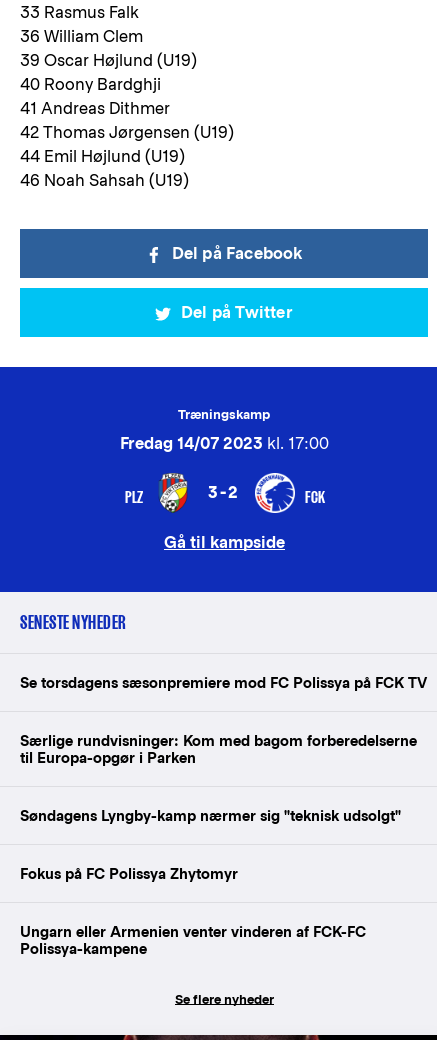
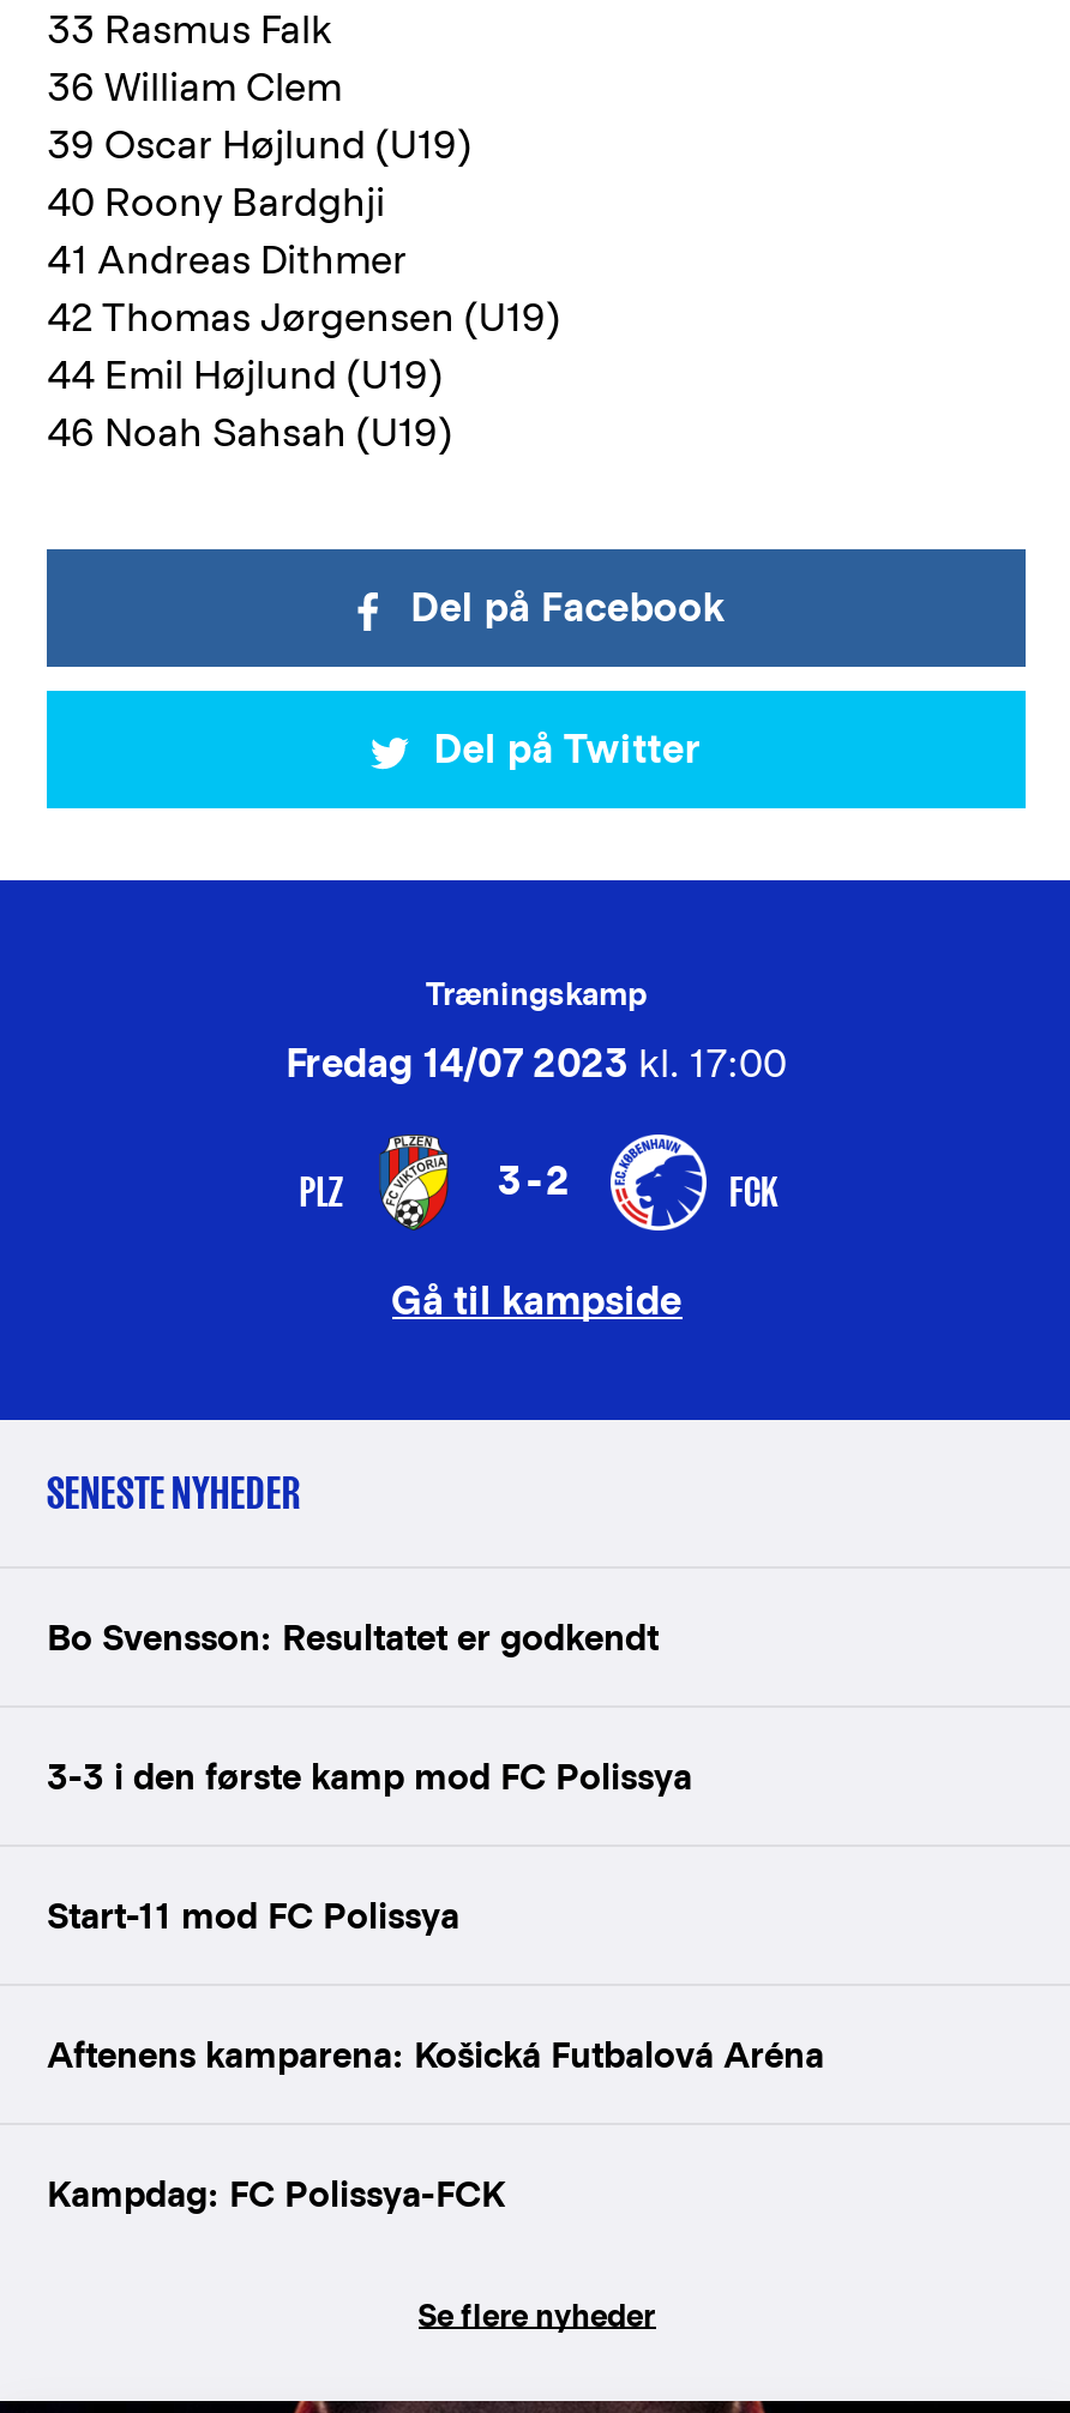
- Se torsdagens sæsonpremiere mod FC Polissya på FCK TV
+ Bo Svensson: Resultatet er godkendt

- Særlige rundvisninger: Kom med bagom forberedelserne
- til Europa-opgør i Parken
+ 3-3 i den første kamp mod FC Polissya

- Søndagens Lyngby-kamp nærmer sig "teknisk udsolgt"
+ Start-11 mod FC Polissya

- Fokus på FC Polissya Zhytomyr
+ Aftenens kamparena: Košická Futbalová Aréna

- Ungarn eller Armenien venter vinderen af FCK-FC
- Polissya-kampene
+ Kampdag: FC Polissya-FCK
